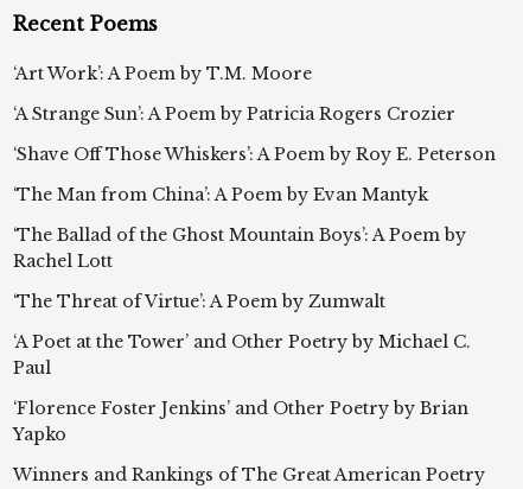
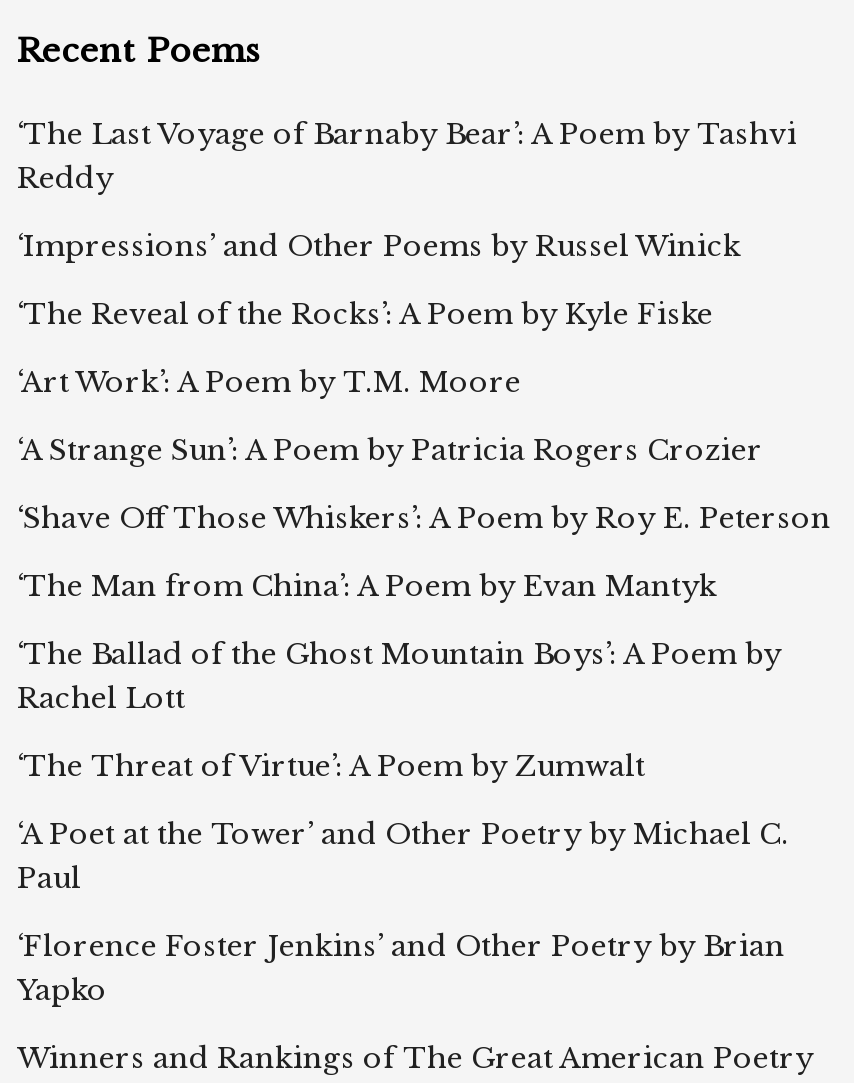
+ ‘The Last Voyage of Barnaby Bear’: A Poem by Tashvi
+ Reddy
+ ‘Impressions’ and Other Poems by Russel Winick
+ ‘The Reveal of the Rocks’: A Poem by Kyle Fiske
